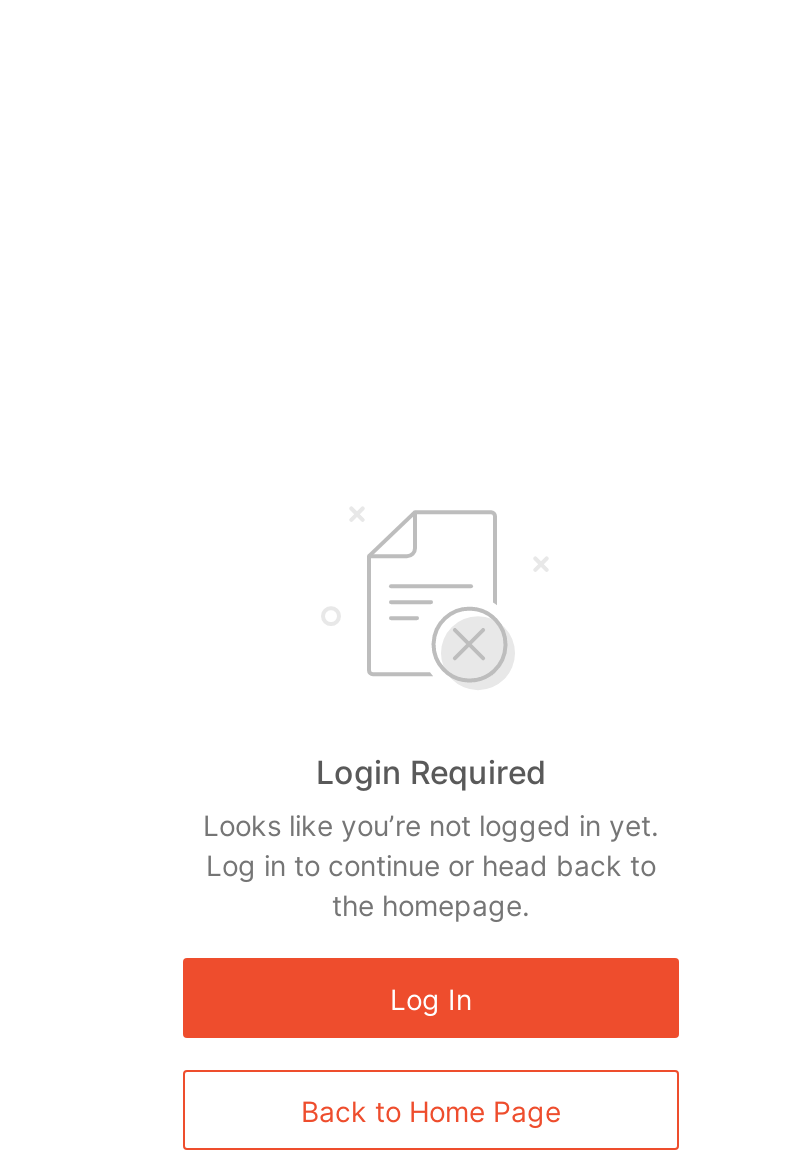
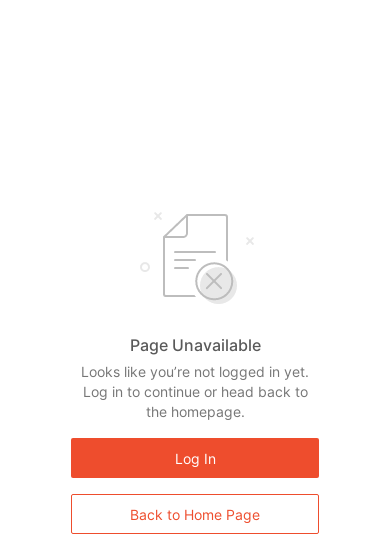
- Login Required
+ Page Unavailable
